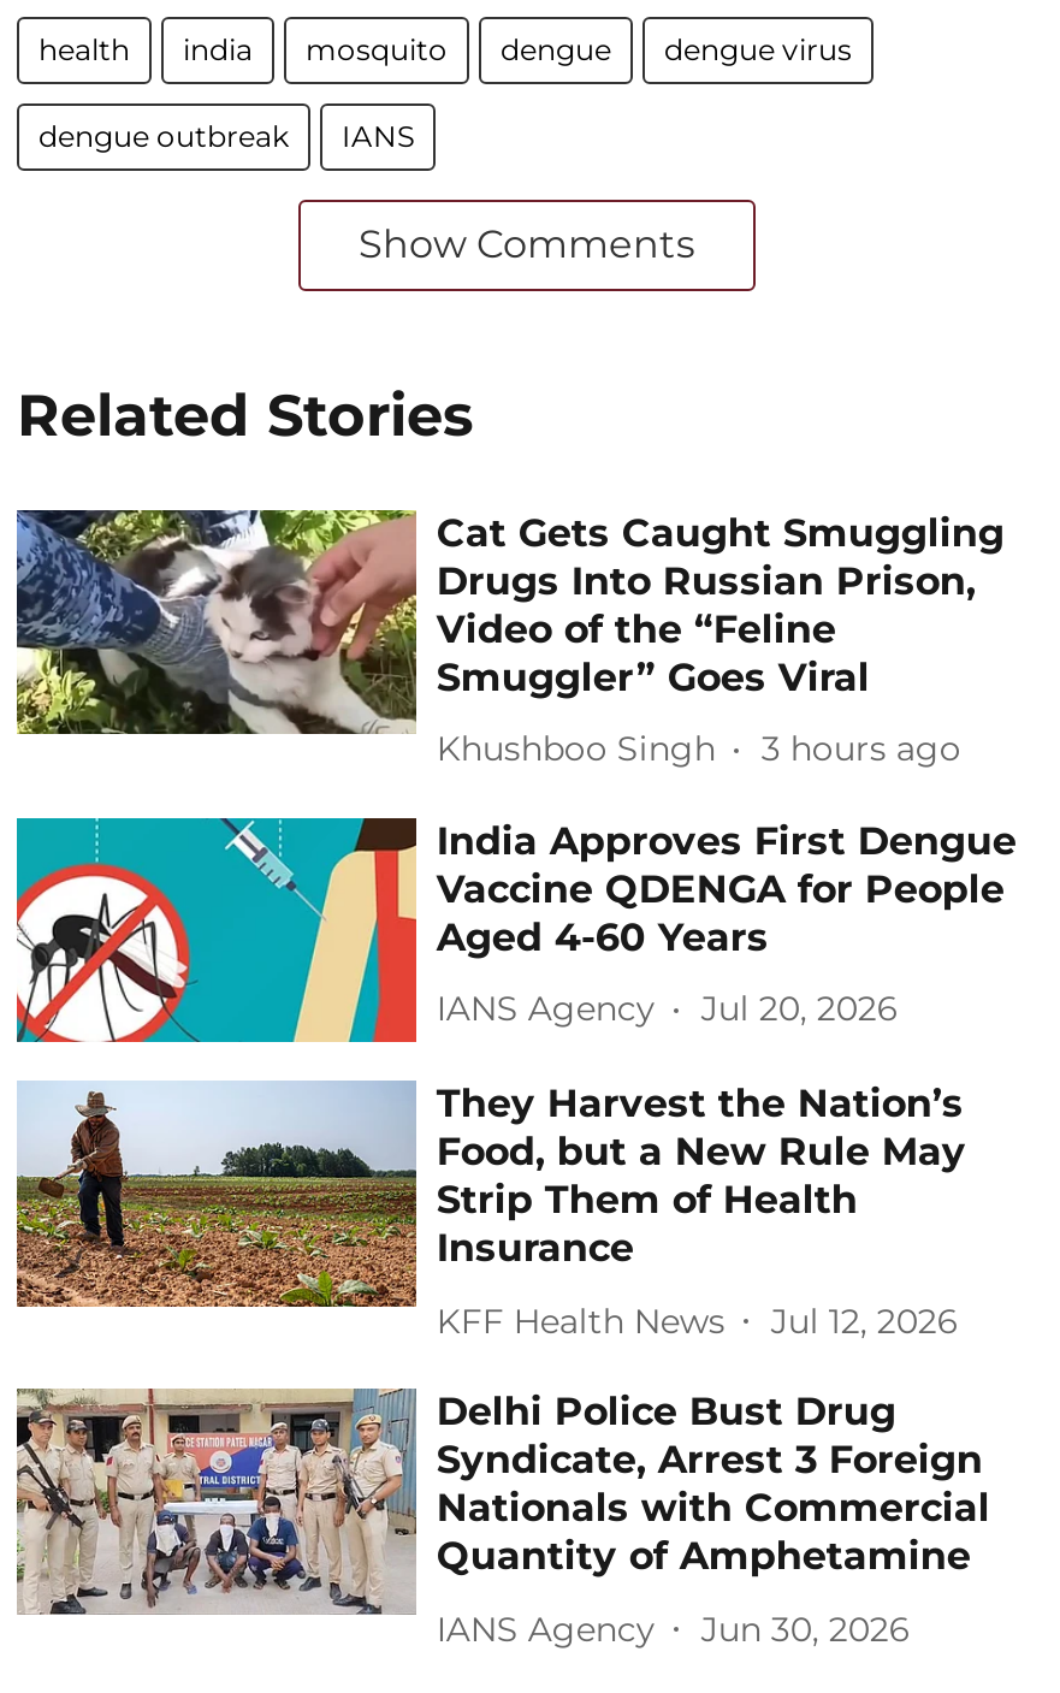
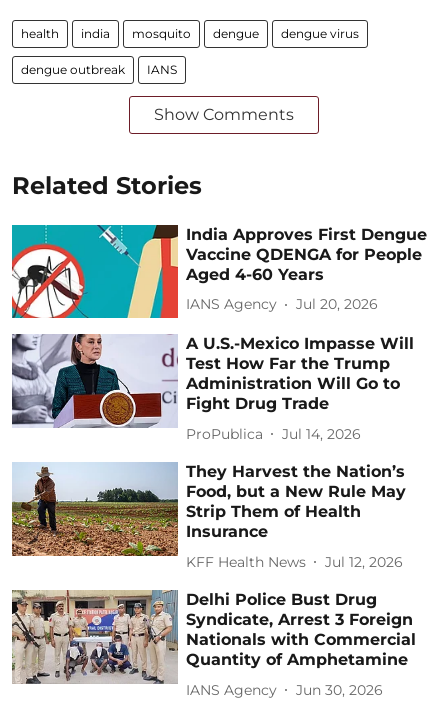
- [image]
- Cat Gets Caught Smuggling
- Drugs Into Russian Prison,
- Video of the “Feline
- Smuggler” Goes Viral
- Khushboo Singh
- 3 hours ago

moved up: [image] | India Approves First Dengue | Vaccine QDENGA for People | Aged 4-60 Years | IANS Agency | Jul 20, 2026

+ [image]
+ A U.S.-Mexico Impasse Will
+ Test How Far the Trump
+ Administration Will Go to
+ Fight Drug Trade
+ ProPublica
+ Jul 14, 2026
